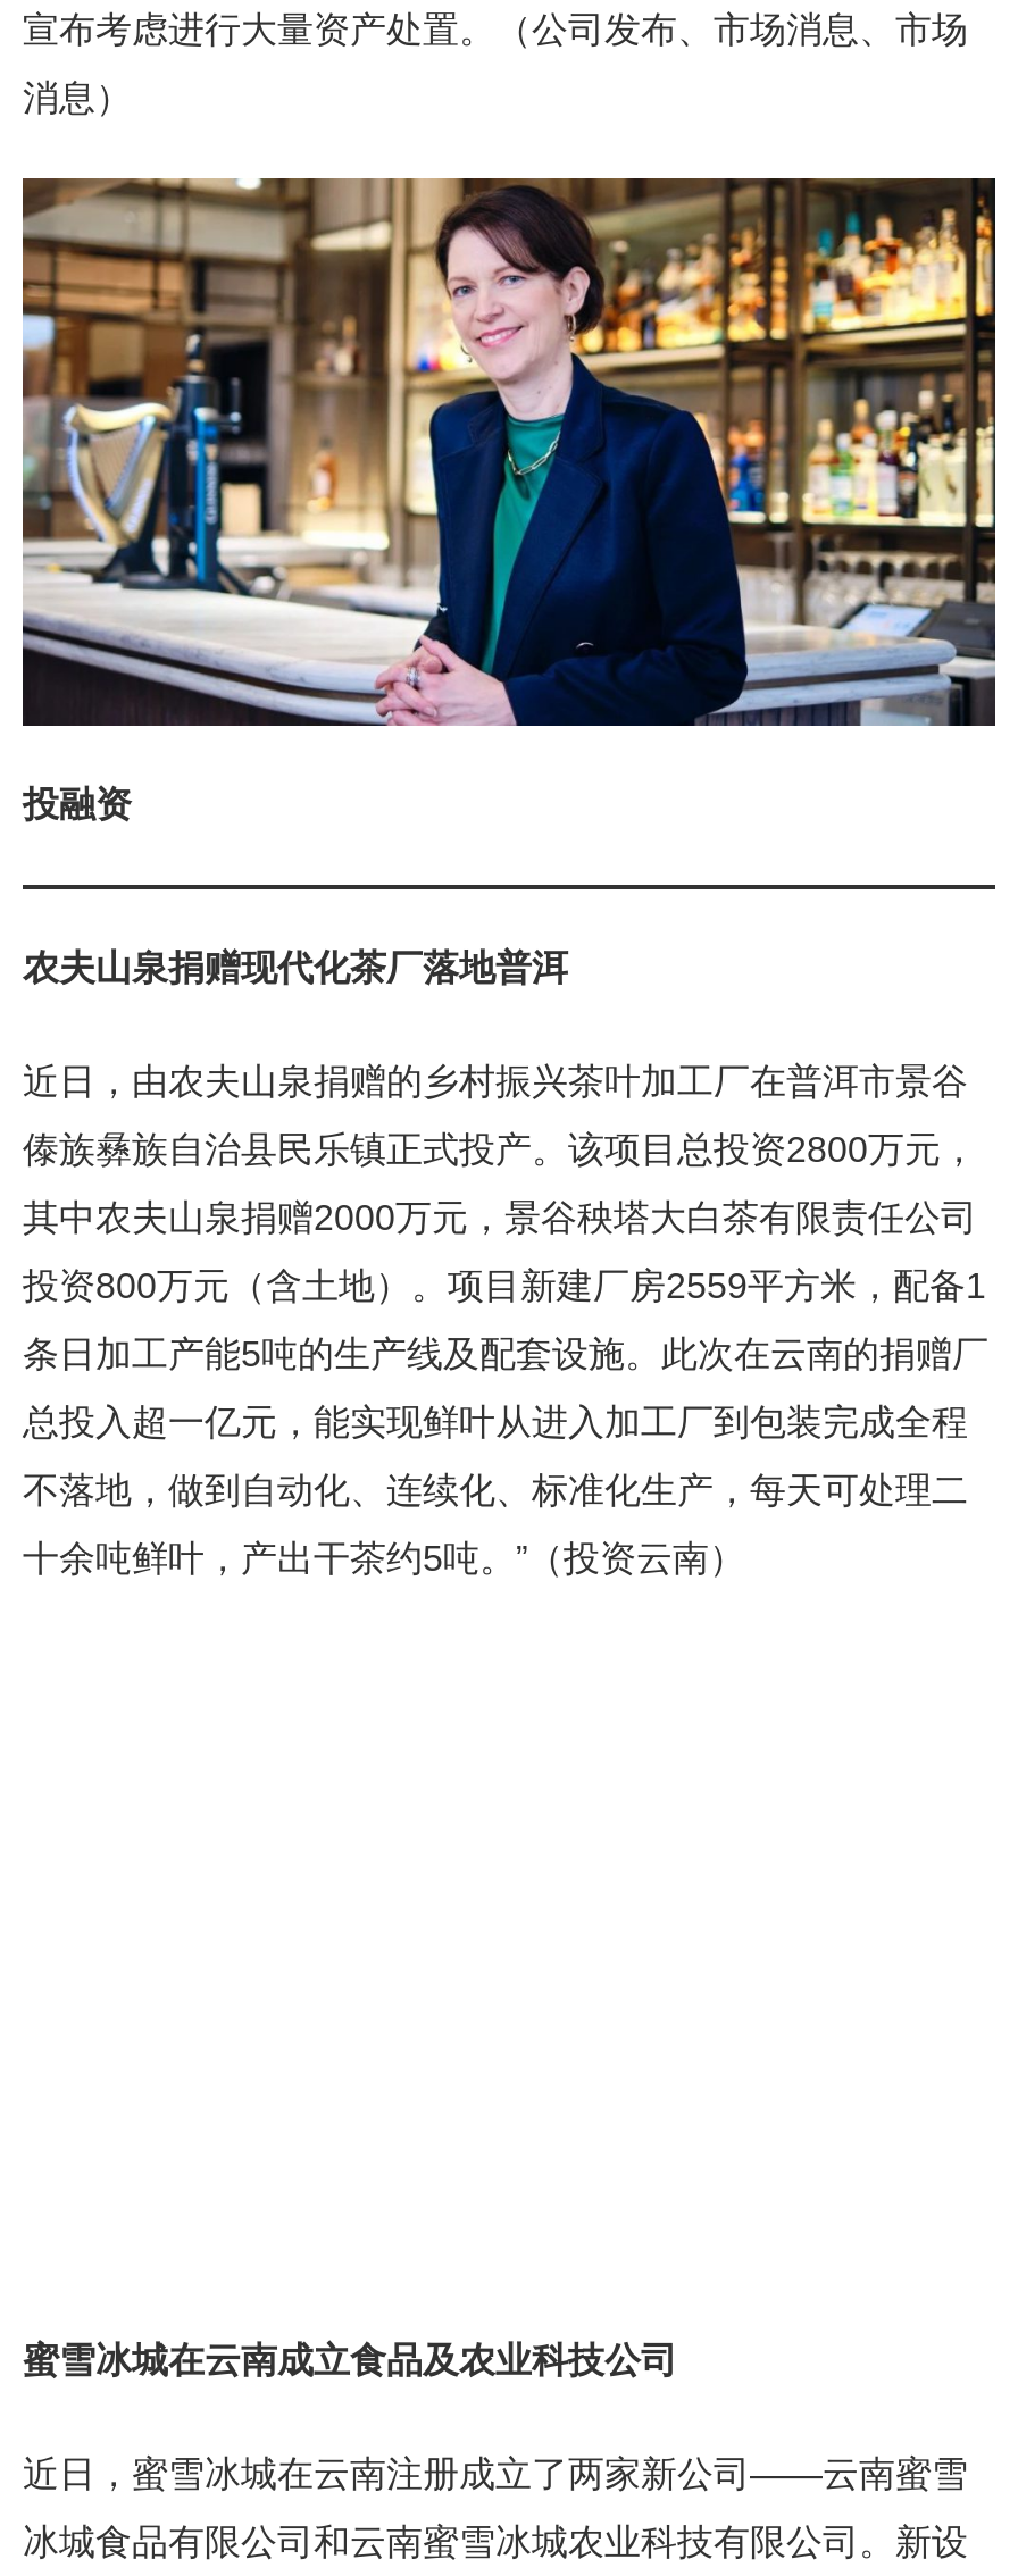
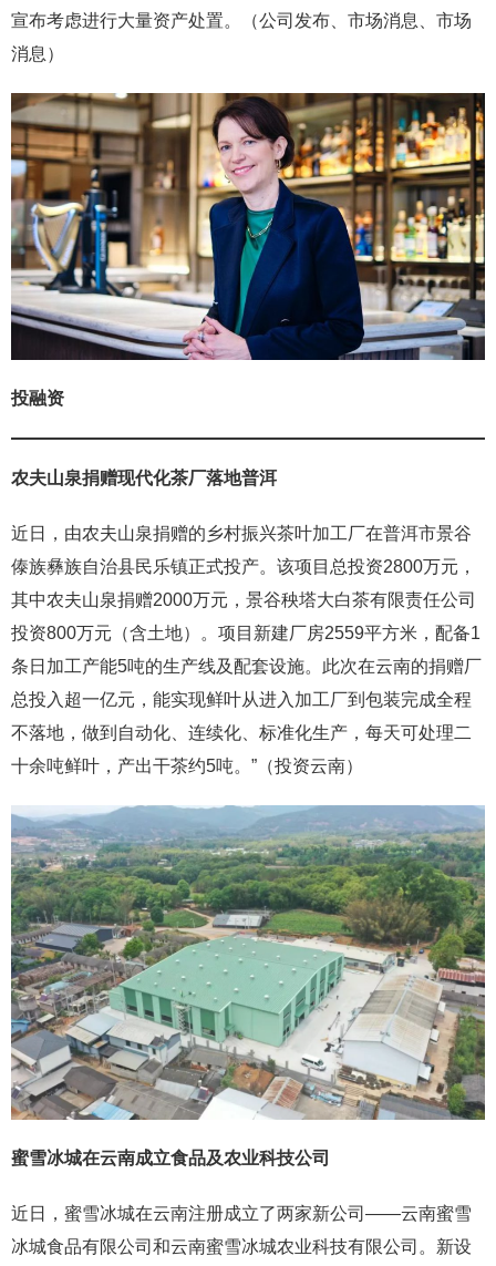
+ [image]
